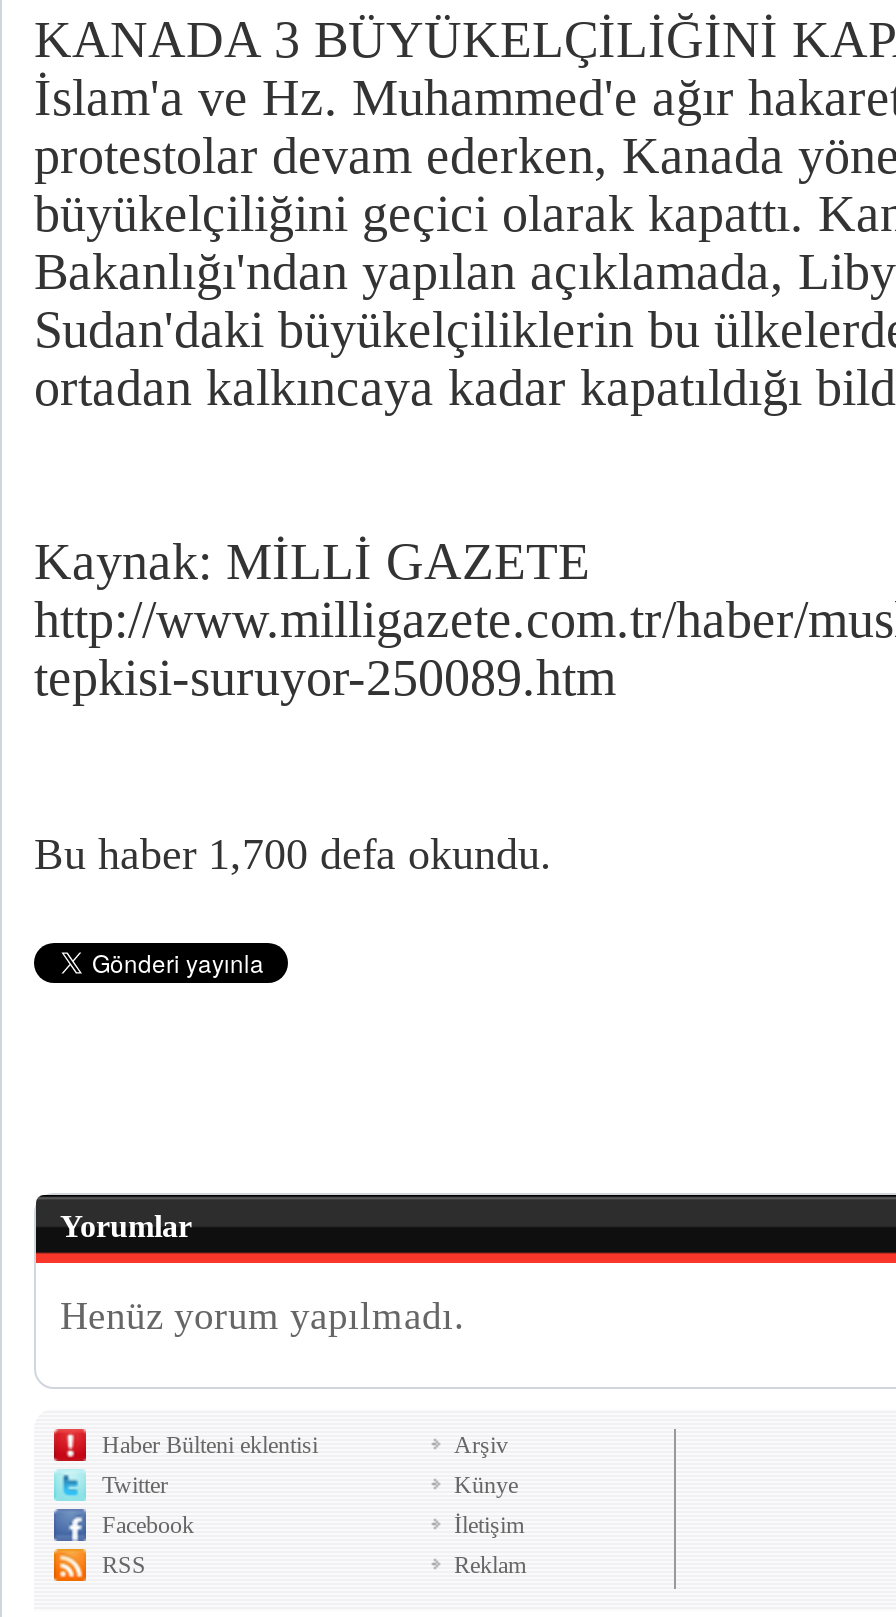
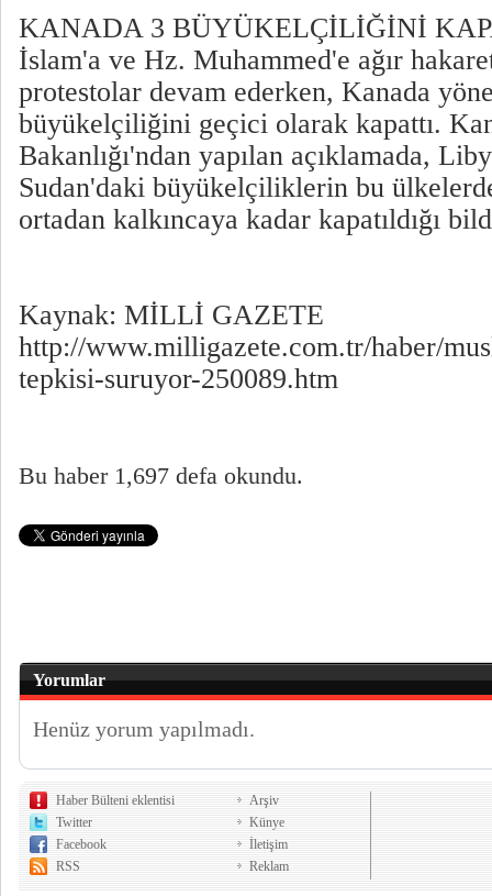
- Bu haber 1,700 defa okundu.
+ Bu haber 1,697 defa okundu.
